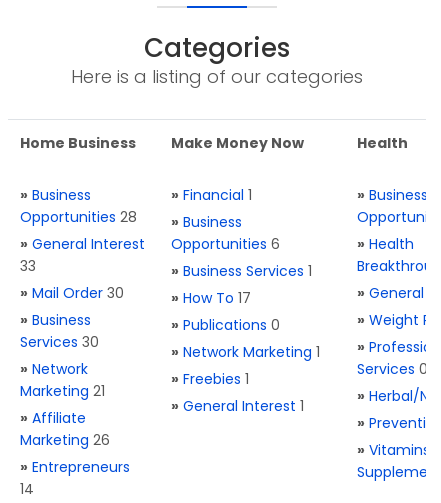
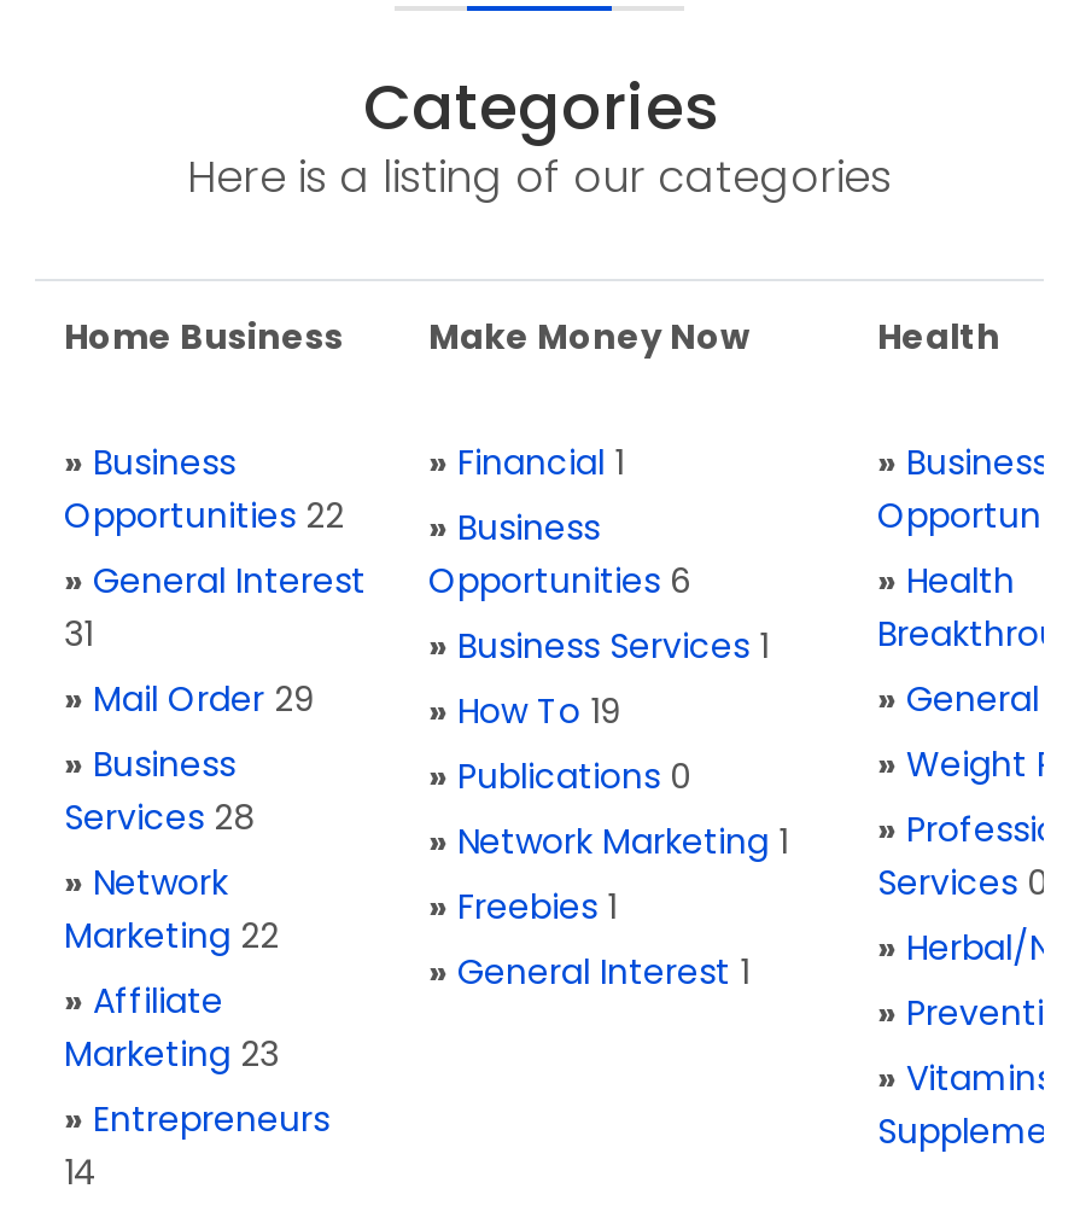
- Opportunities 28
+ Opportunities 22

- 33
+ 31

- » Mail Order 30
+ » Mail Order 29

- » How To 17
+ » How To 19

- Services 30
+ Services 28

- Marketing 21
+ Marketing 22

- Marketing 26
+ Marketing 23
